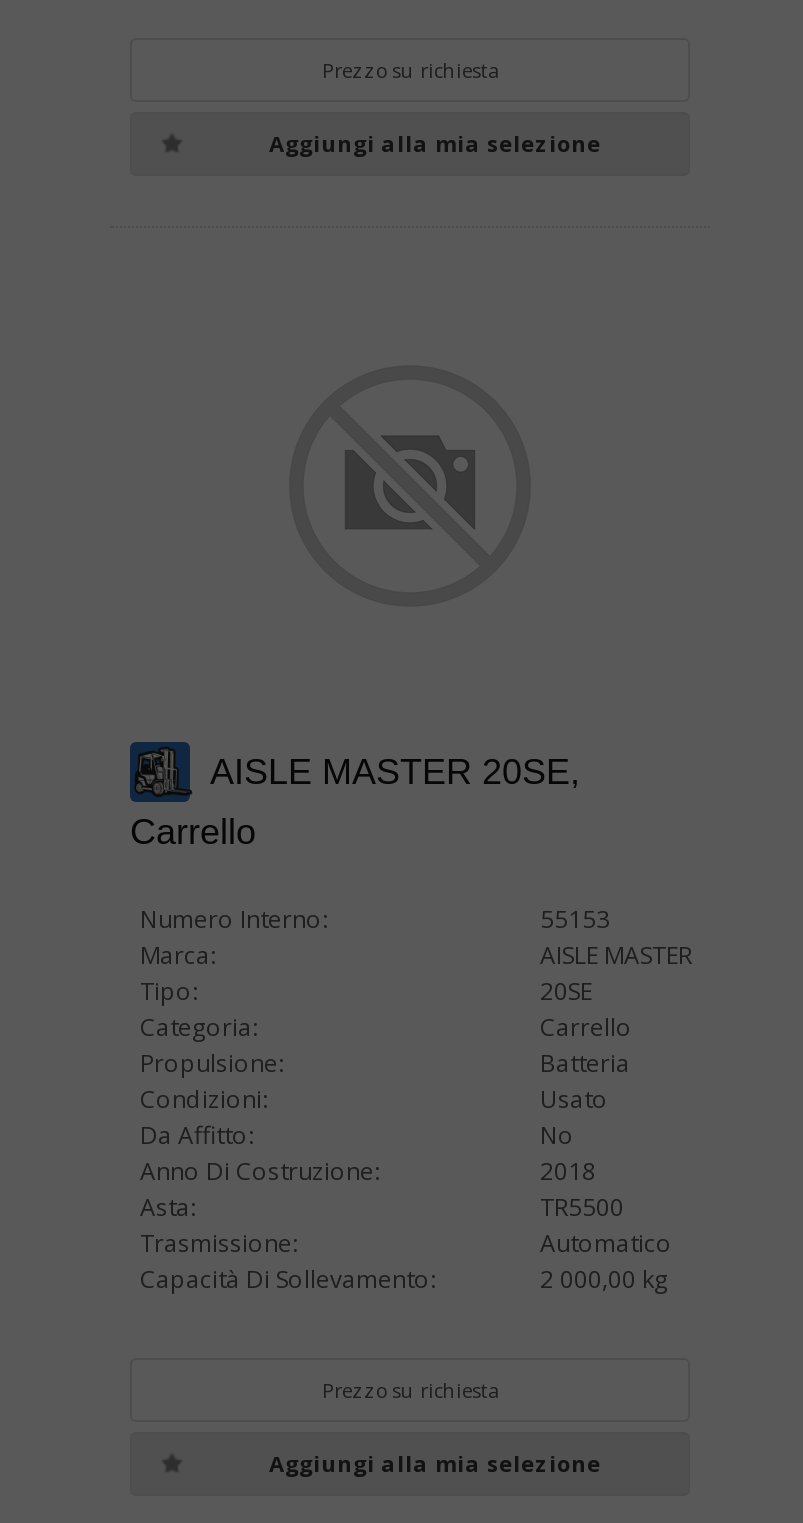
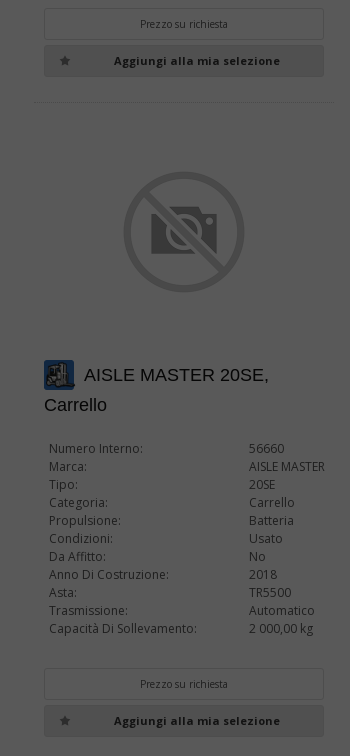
- 55153
+ 56660
